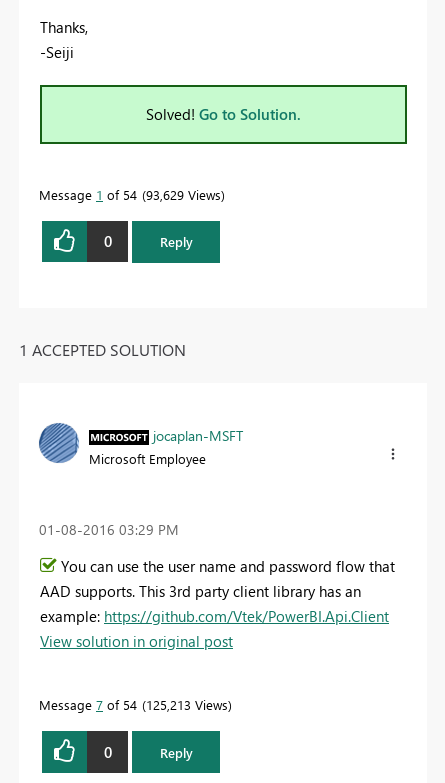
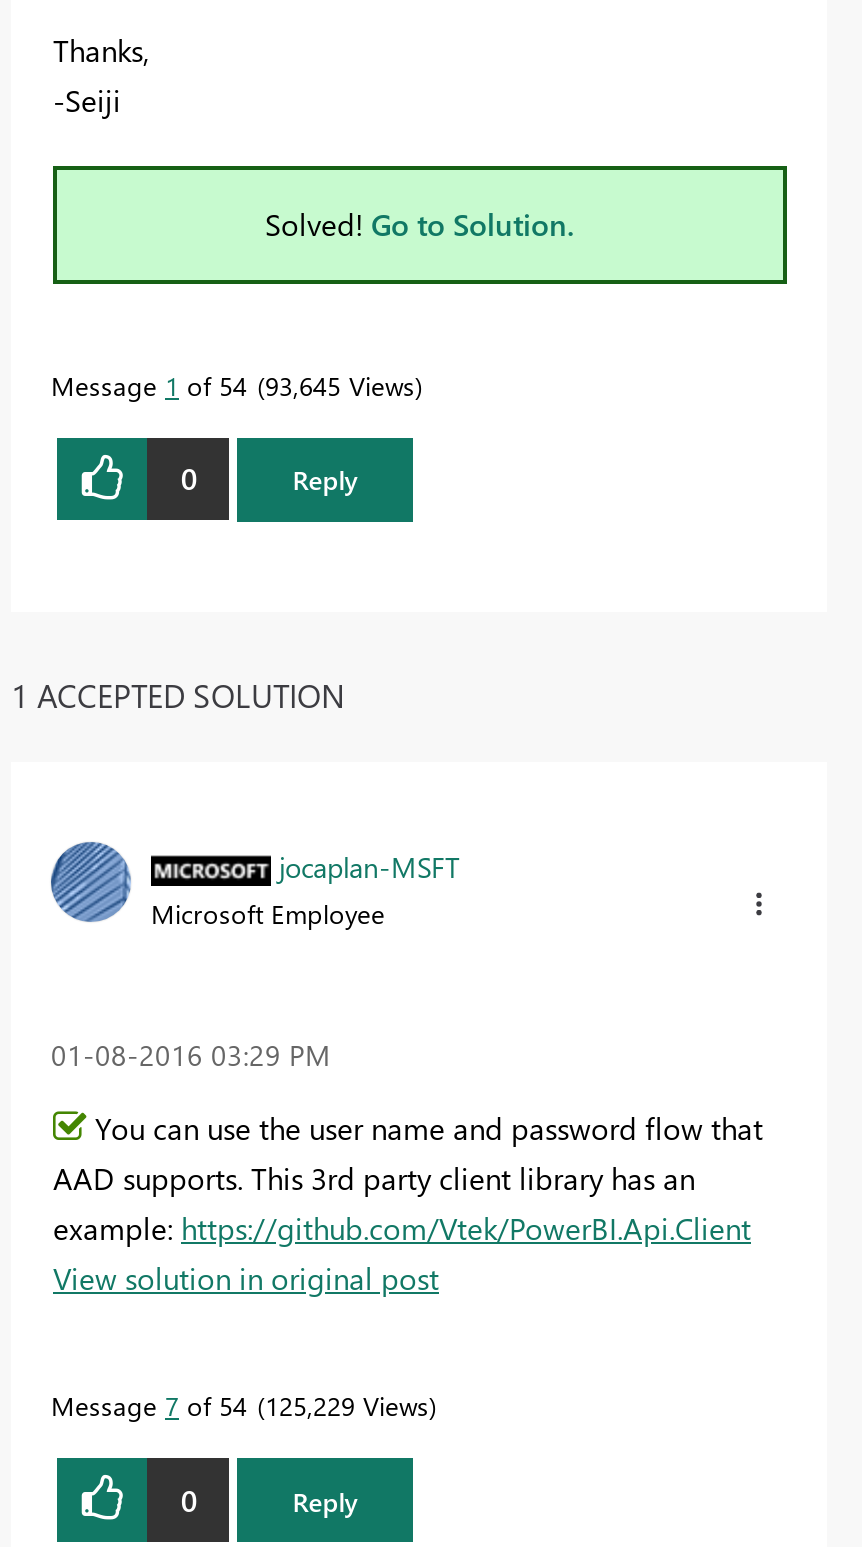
- Message 1 of 54 93,629 Views
+ Message 1 of 54 93,645 Views

- Message 7 of 54 125,213 Views
+ Message 7 of 54 125,229 Views
